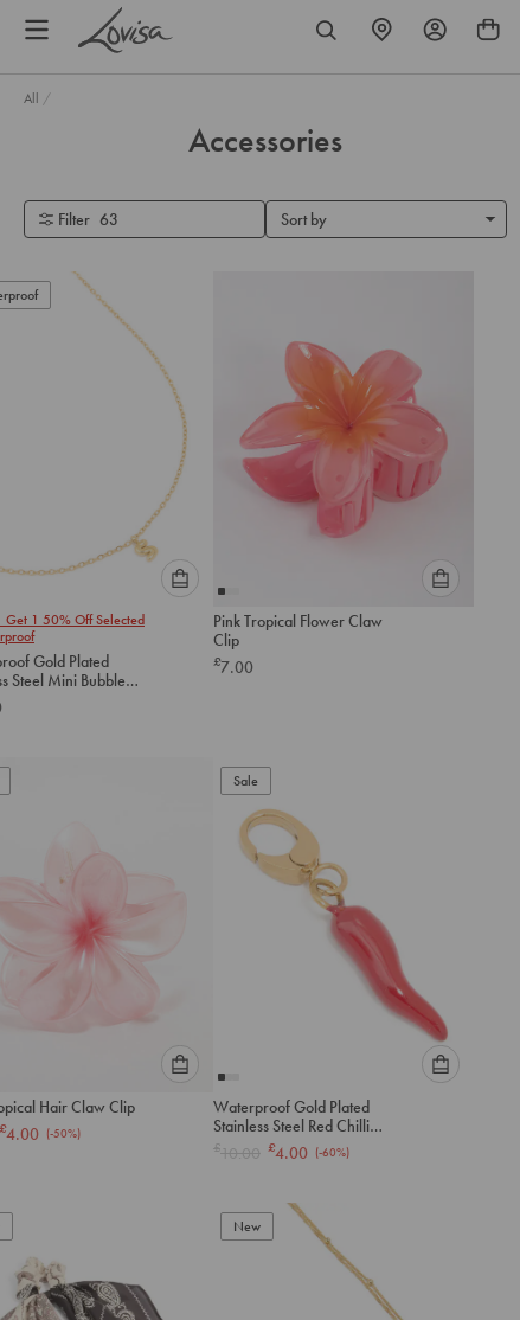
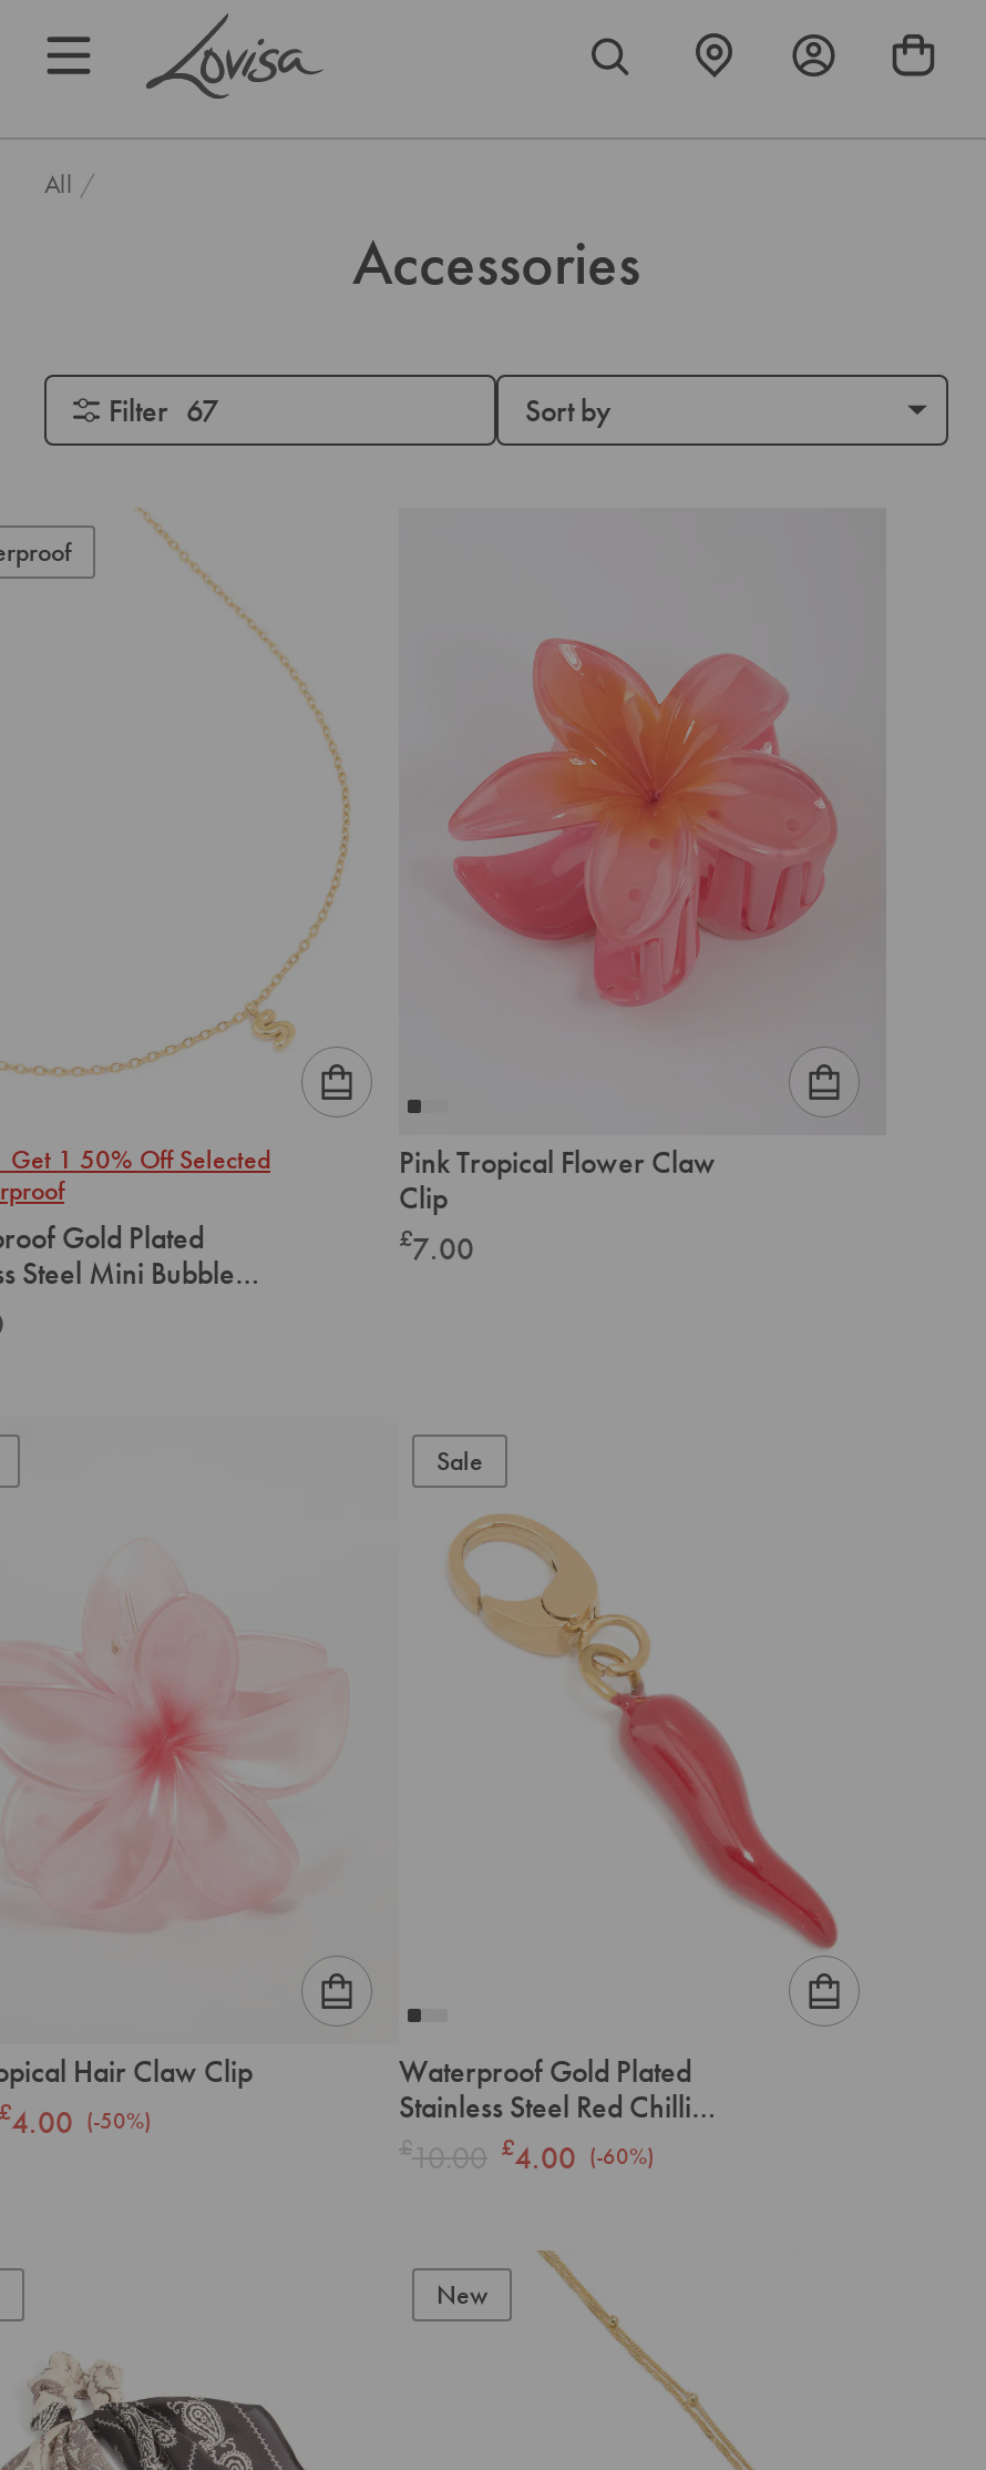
- Filter 63
+ Filter 67
